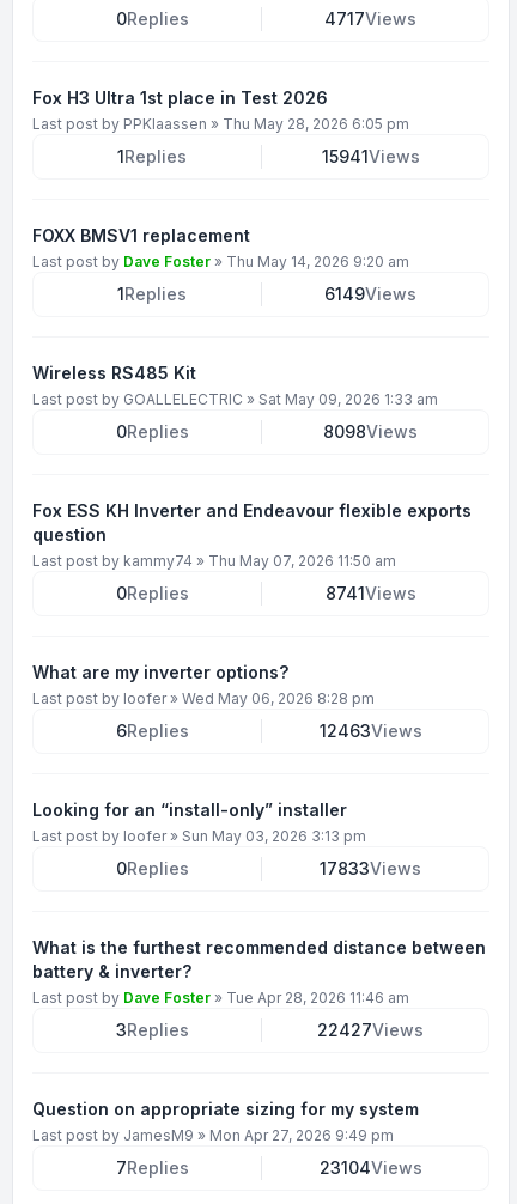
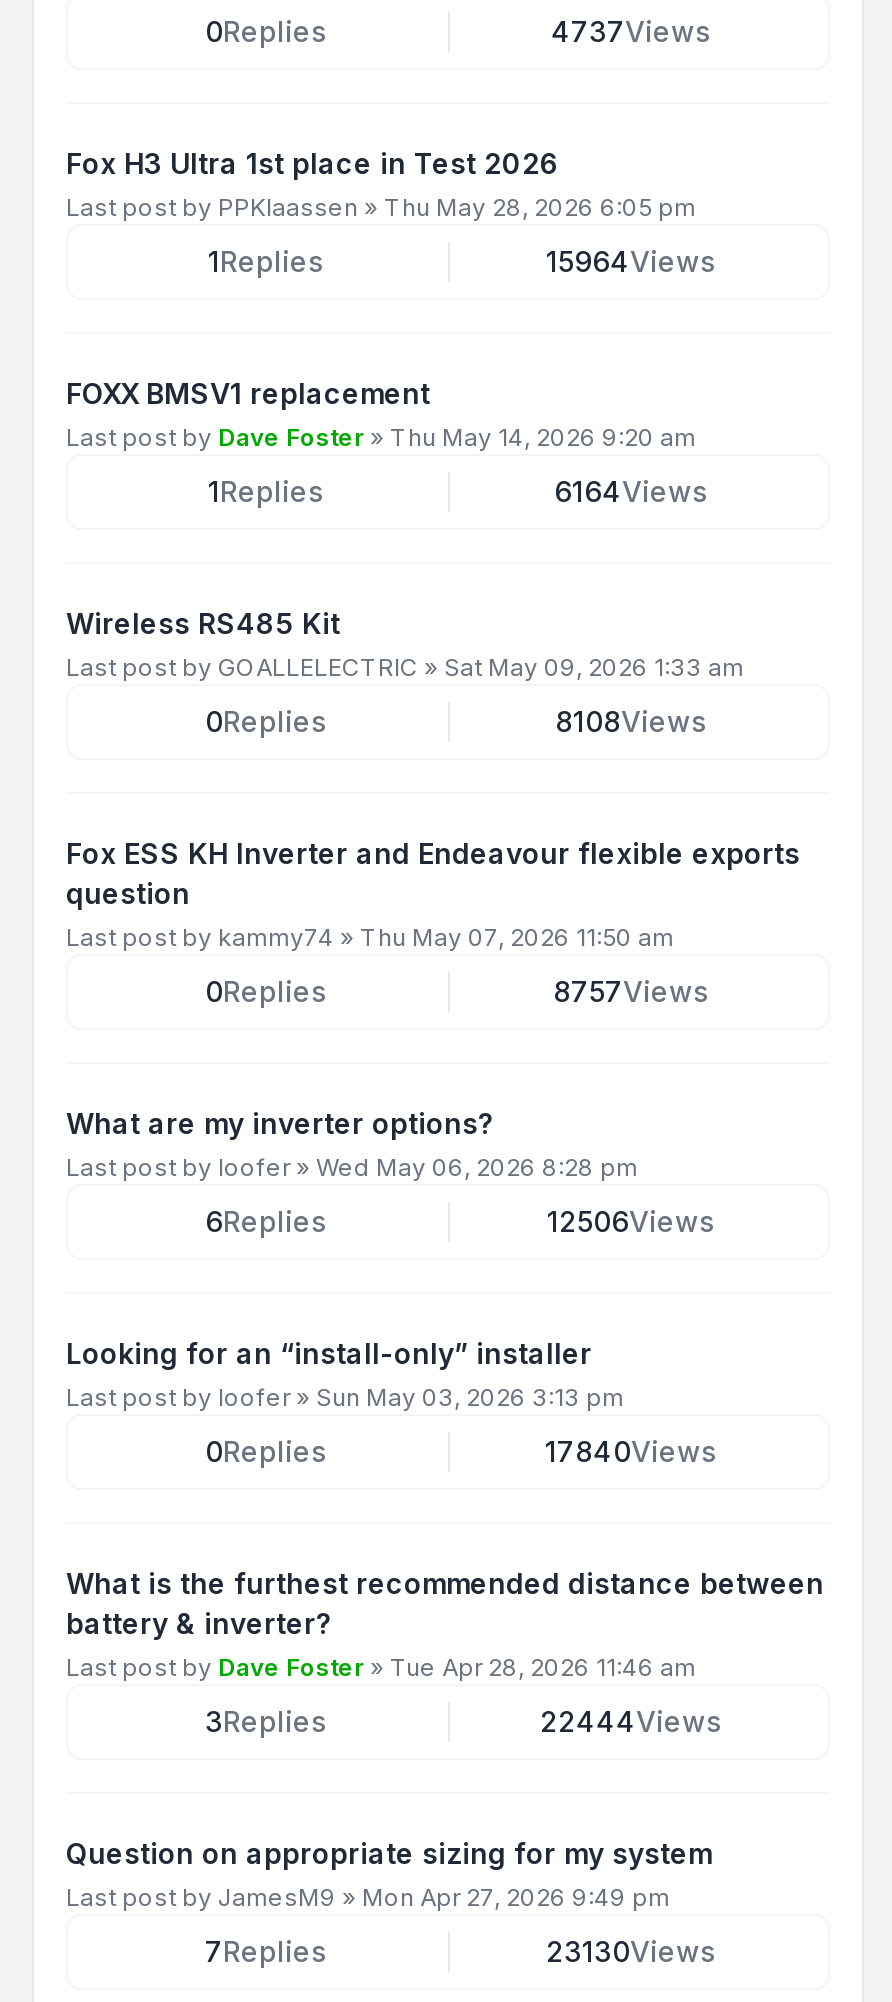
- 4717Views
+ 4737Views

- 15941Views
+ 15964Views

- 6149Views
+ 6164Views

- 8098Views
+ 8108Views

- 8741Views
+ 8757Views

- 12463Views
+ 12506Views

- 17833Views
+ 17840Views

- 22427Views
+ 22444Views

- 23104Views
+ 23130Views
